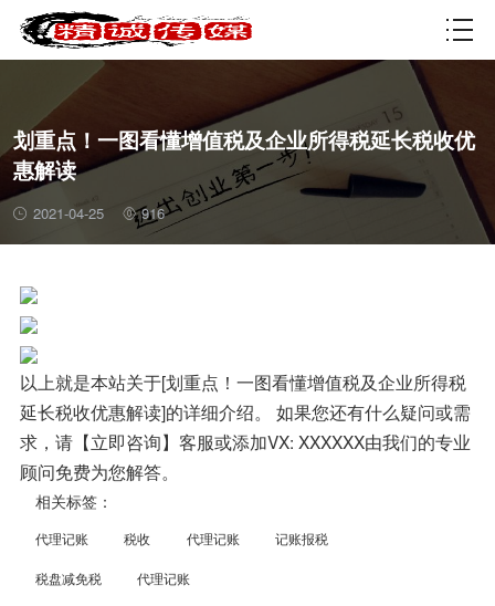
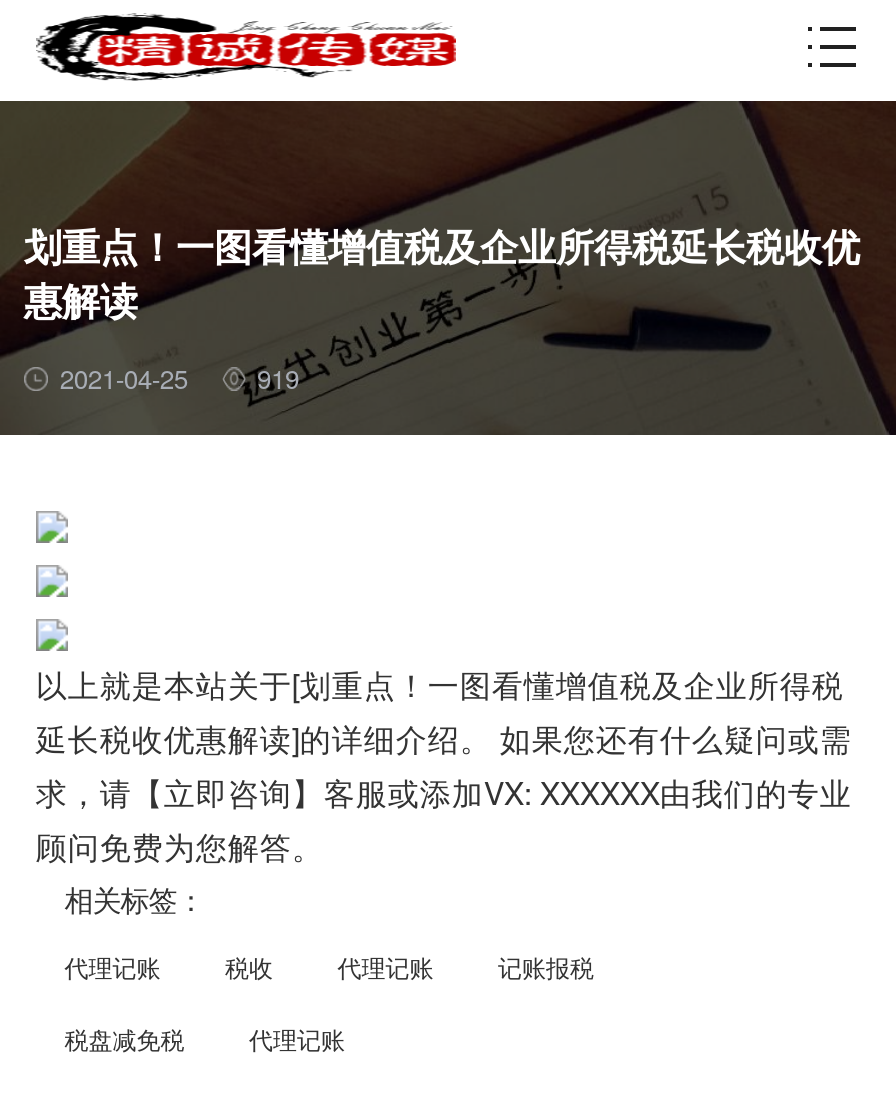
- 2021-04-25 916
+ 2021-04-25 919
